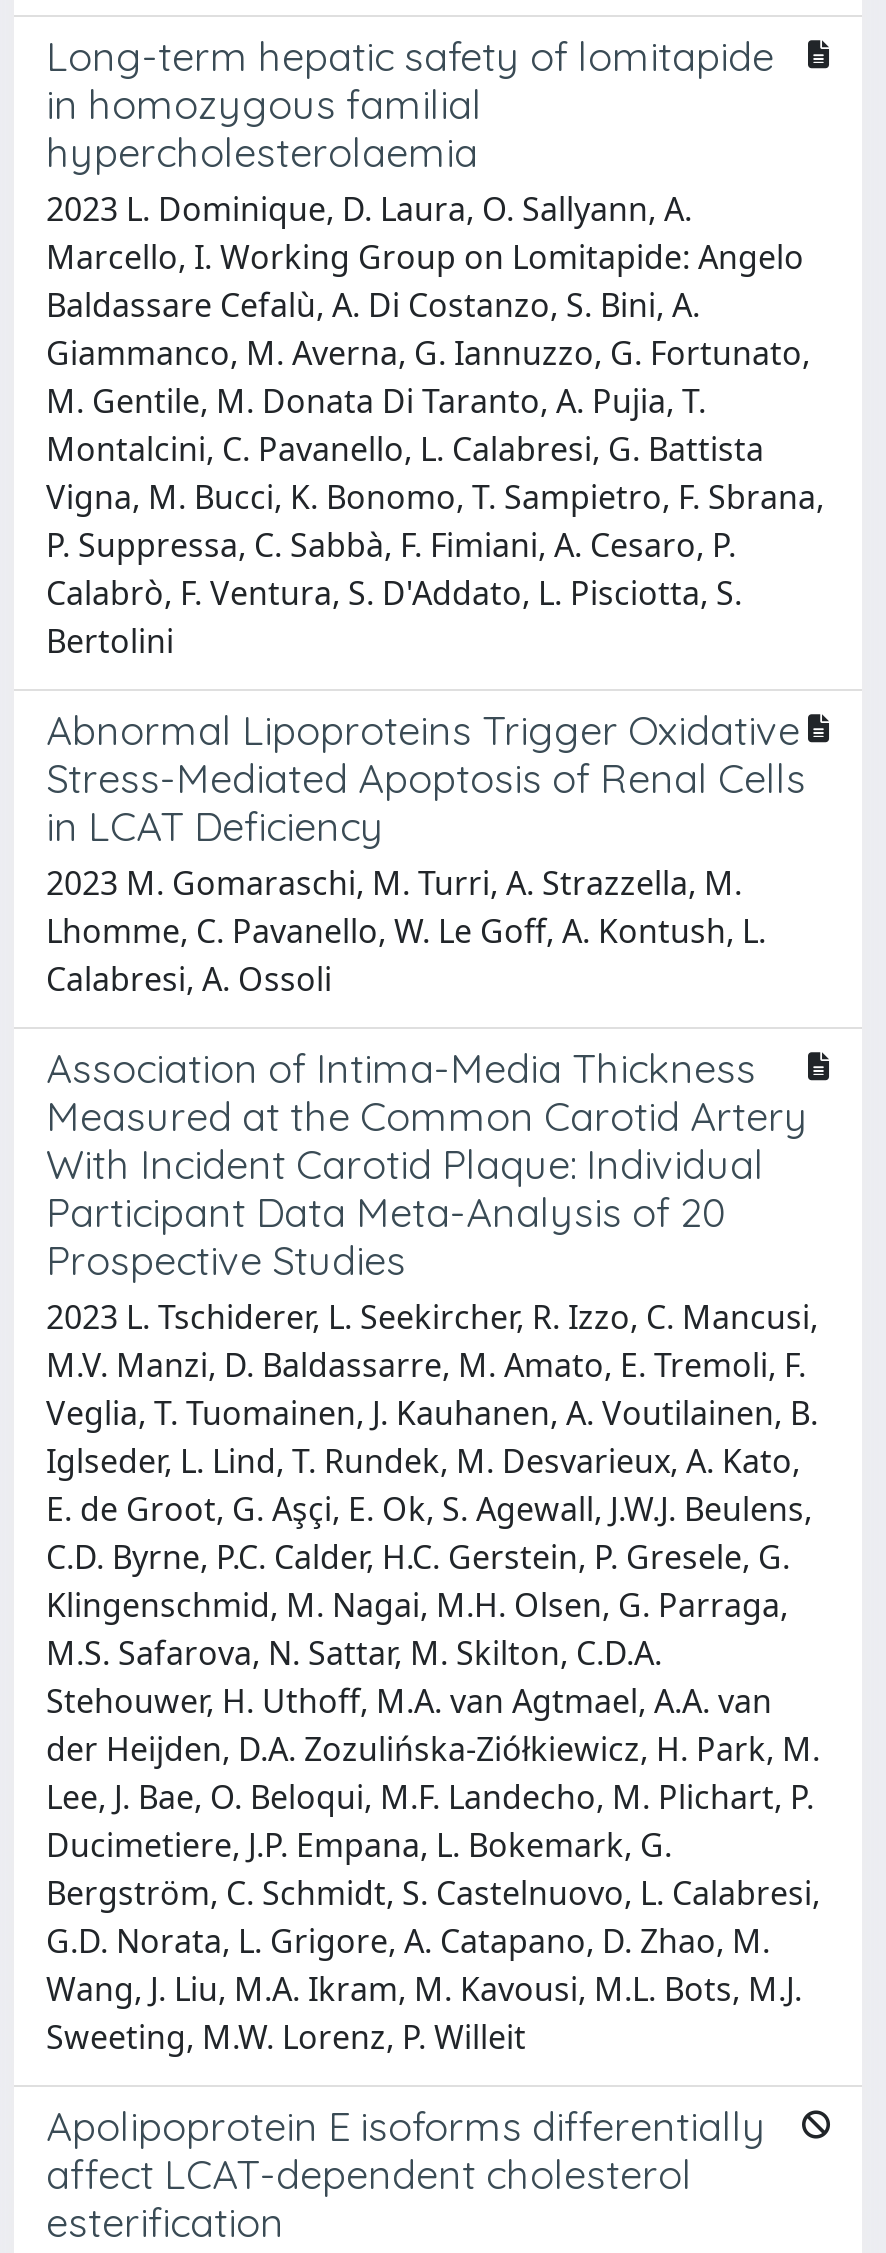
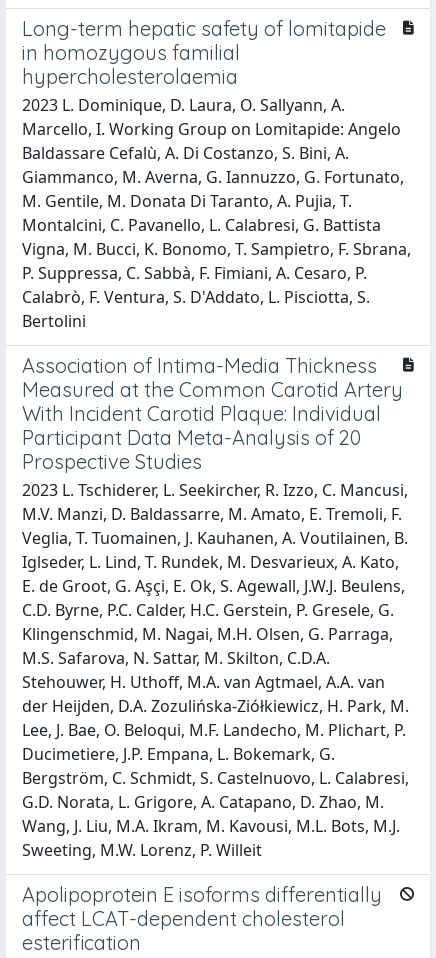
- Abnormal Lipoproteins Trigger Oxidative
- Stress-Mediated Apoptosis of Renal Cells
- in LCAT Deficiency
- 2023 M. Gomaraschi, M. Turri, A. Strazzella, M.
- Lhomme, C. Pavanello, W. Le Goff, A. Kontush, L.
- Calabresi, A. Ossoli
